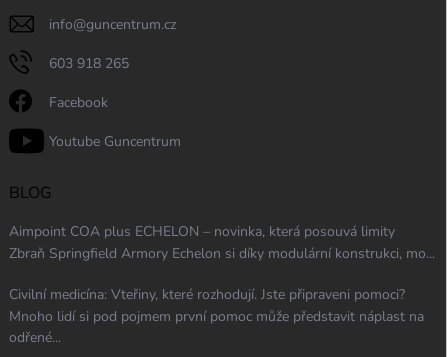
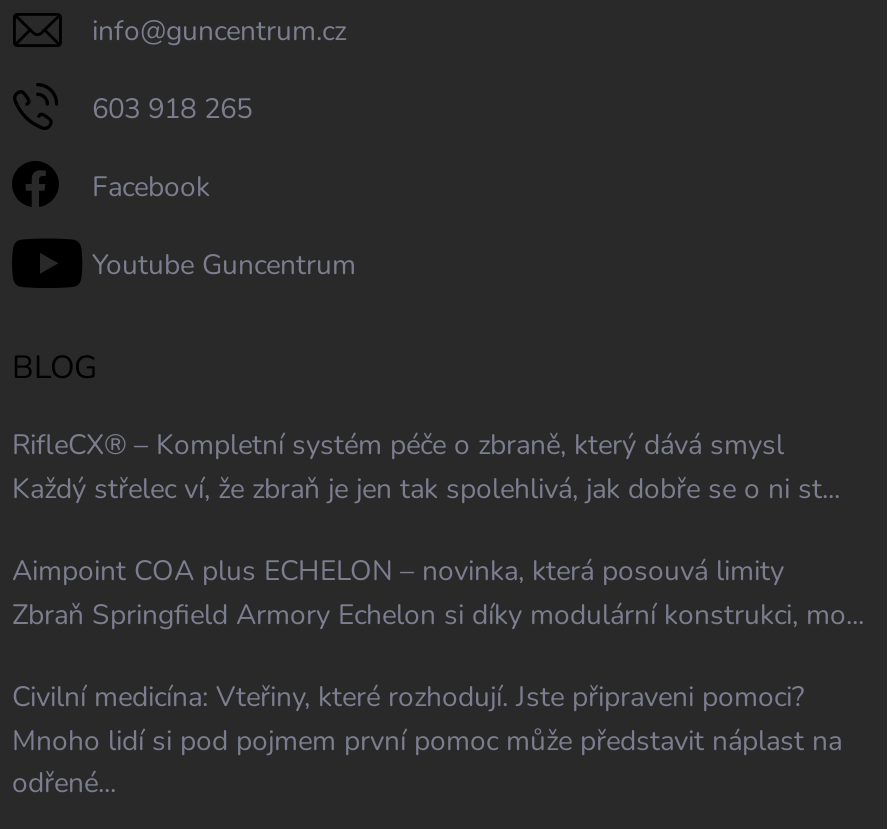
+ RifleCX® – Kompletní systém péče o zbraně, který dává smysl
+ Každý střelec ví, že zbraň je jen tak spolehlivá, jak dobře se o ni st...
